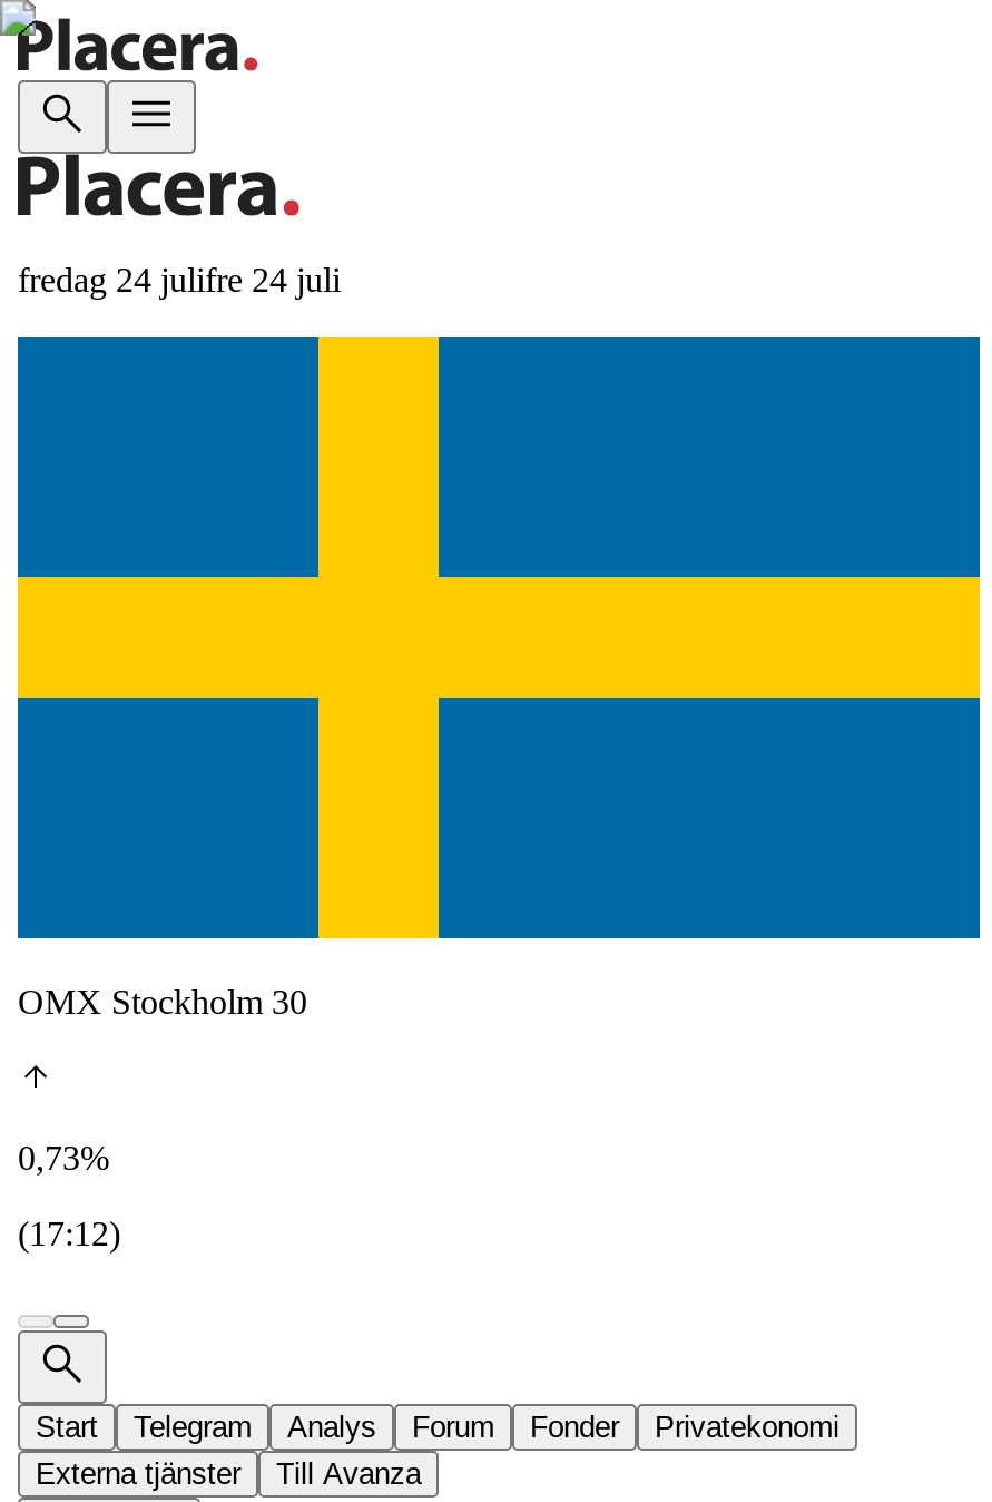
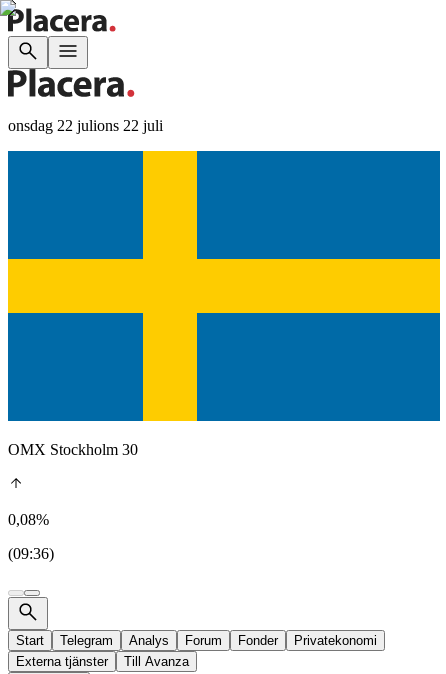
- fredag 24 julifre 24 juli
+ onsdag 22 julions 22 juli

- 0,73%
+ 0,08%

- (17:12)
+ (09:36)
